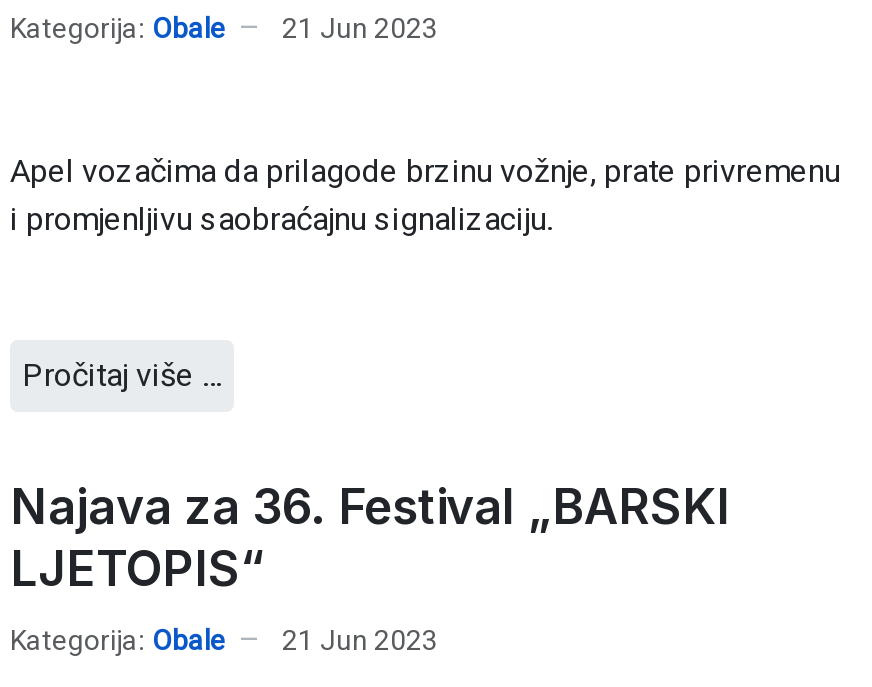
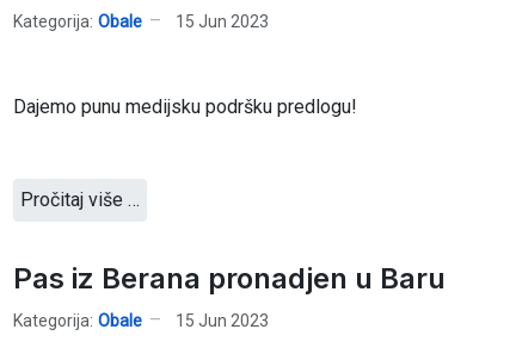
- Kategorija: Obale 21 Jun 2023
+ Kategorija: Obale 15 Jun 2023

- Apel vozačima da prilagode brzinu vožnje, prate privremenu
- i promjenljivu saobraćajnu signalizaciju.
+ Dajemo punu medijsku podršku predlogu!

- Najava za 36. Festival „BARSKI
- LJETOPIS“
+ Pas iz Berana pronadjen u Baru

- Kategorija: Obale 21 Jun 2023
+ Kategorija: Obale 15 Jun 2023
